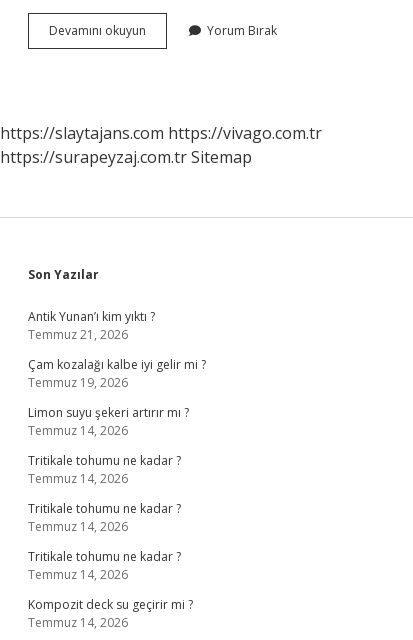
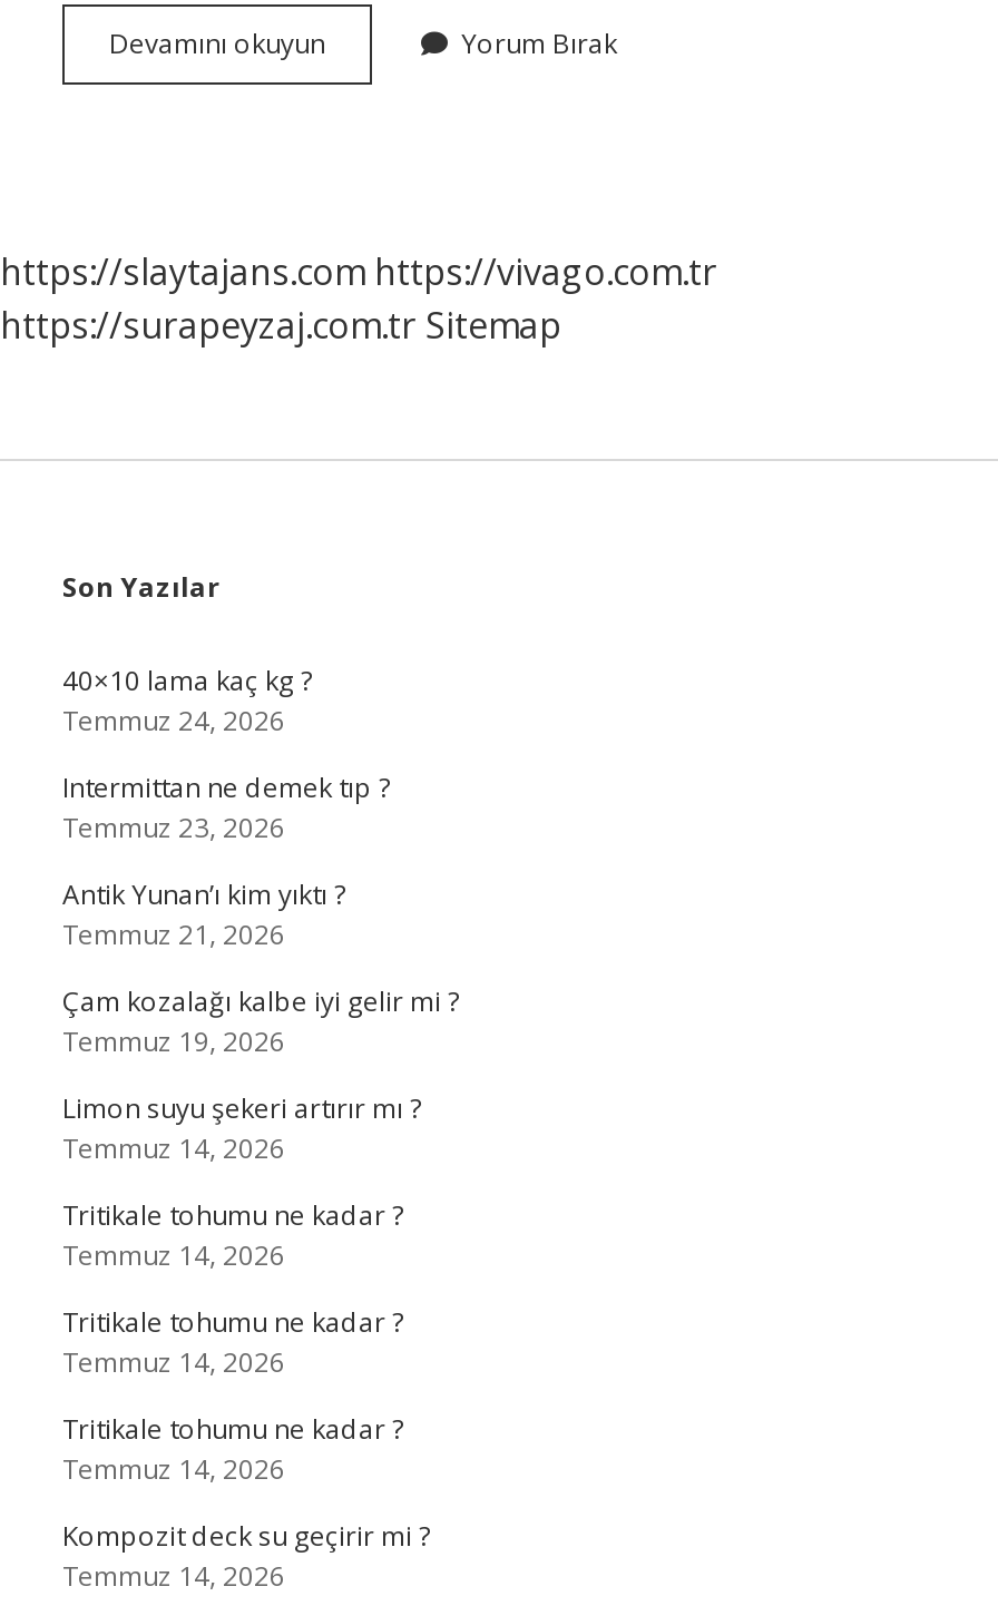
+ 40×10 lama kaç kg ?
+ Temmuz 24, 2026
+ Intermittan ne demek tıp ?
+ Temmuz 23, 2026
